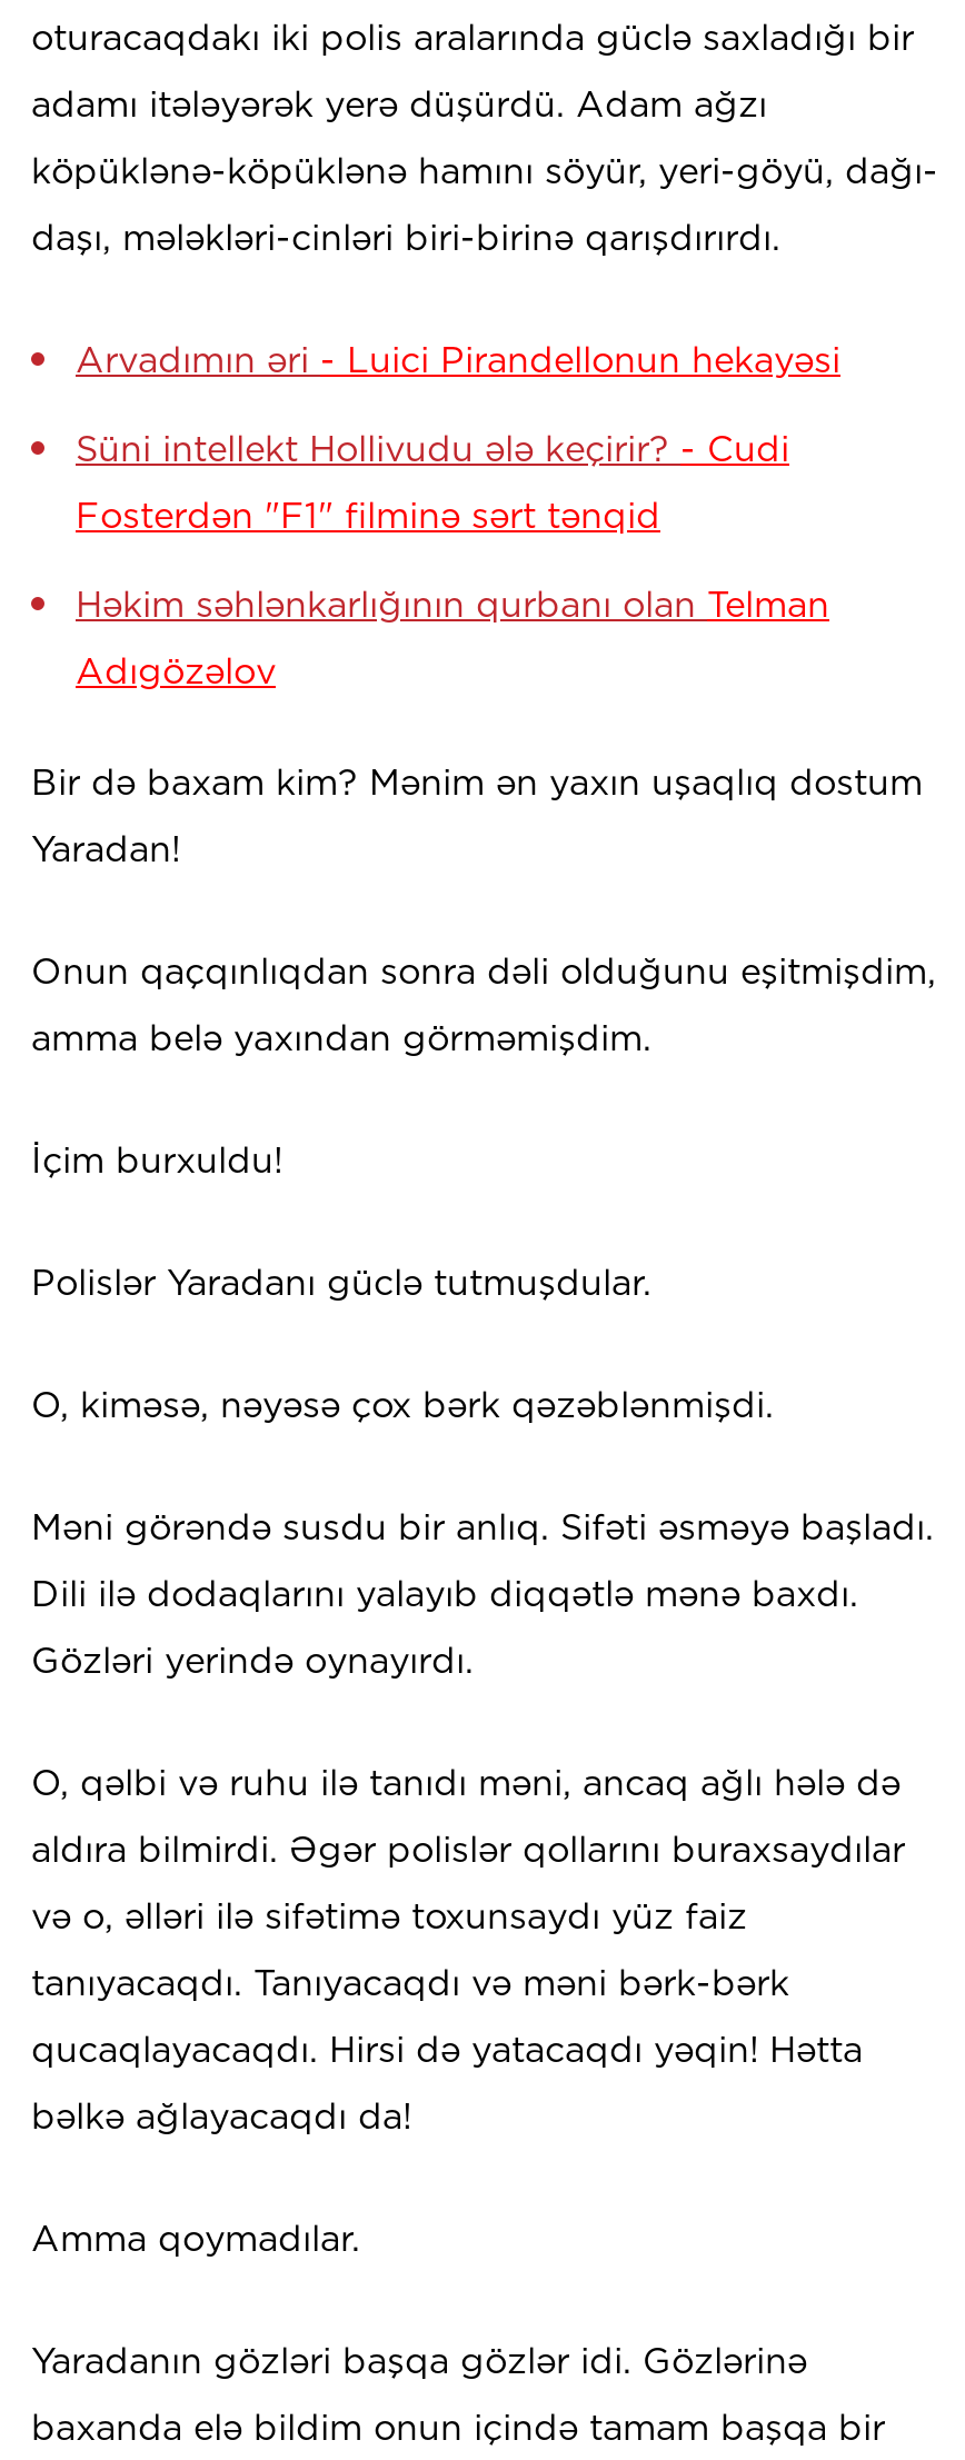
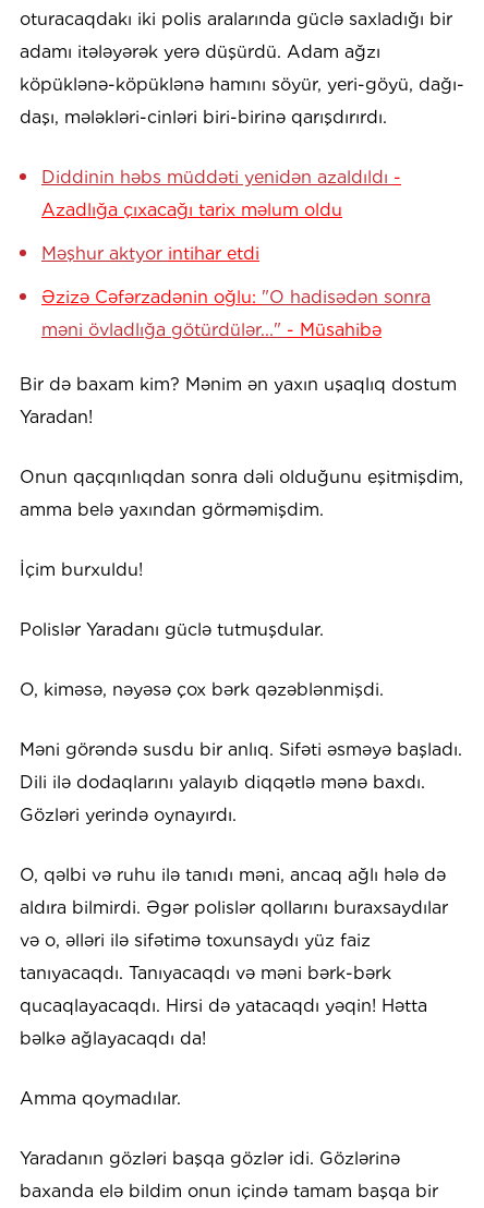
- Arvadımın əri - Luici Pirandellonun hekayəsi
+ Diddinin həbs müddəti yenidən azaldıldı -

- Süni intellekt Hollivudu ələ keçirir? - Cudi
+ Azadlığa çıxacağı tarix məlum oldu

- Fosterdən "F1" filminə sərt tənqid
+ Məşhur aktyor intihar etdi

- Həkim səhlənkarlığının qurbanı olan Telman
+ Əzizə Cəfərzadənin oğlu: "O hadisədən sonra

- Adıgözəlov
+ məni övladlığa götürdülər..." - Müsahibə
